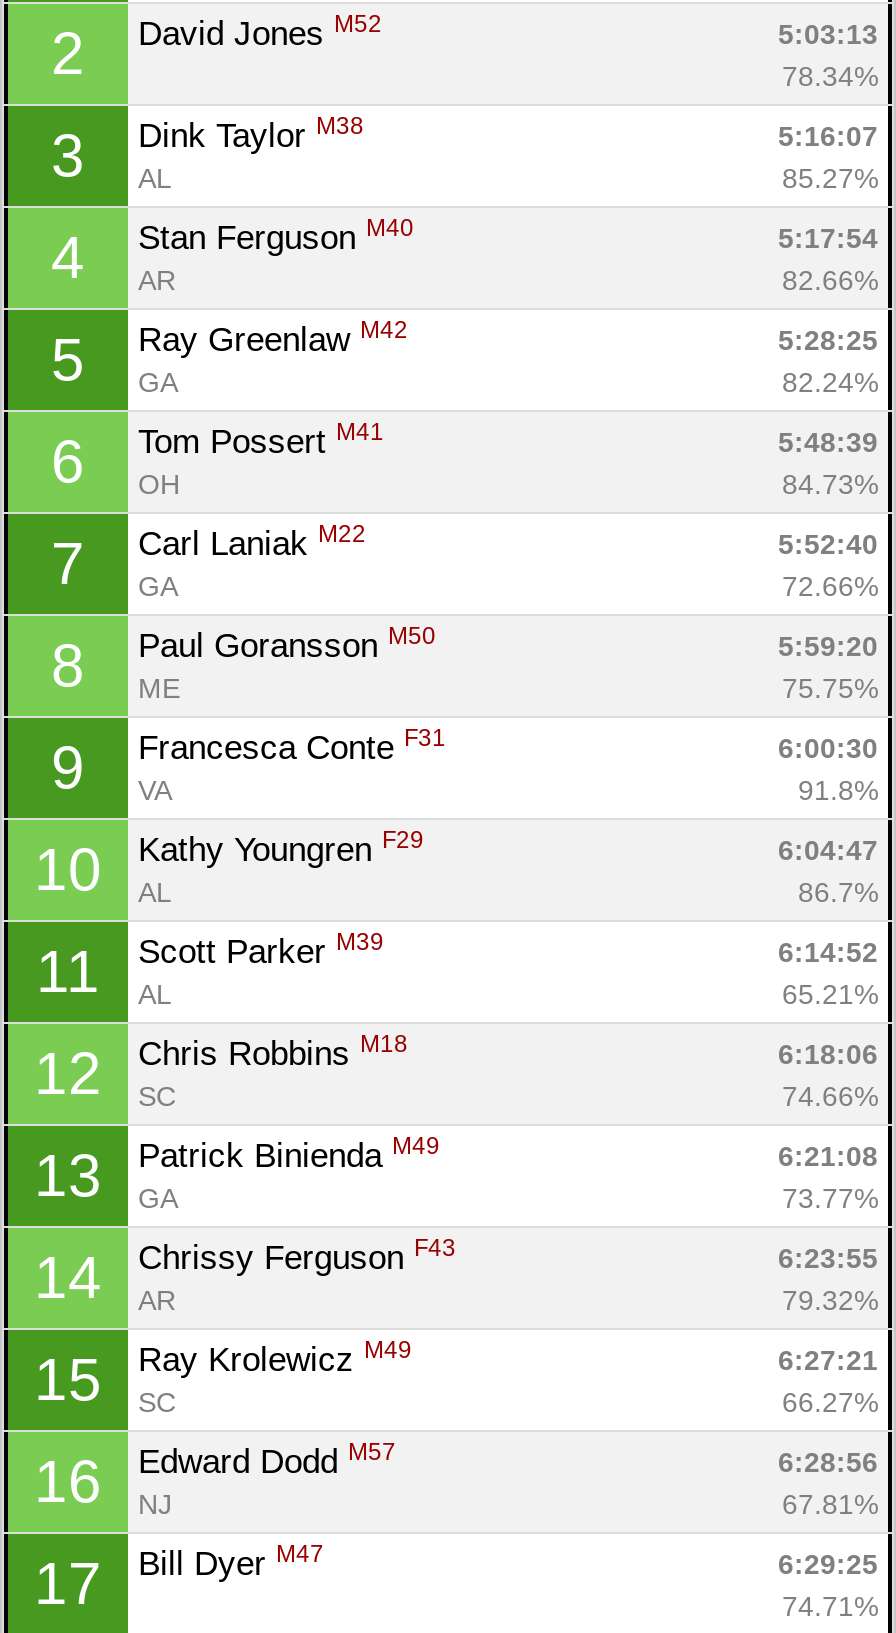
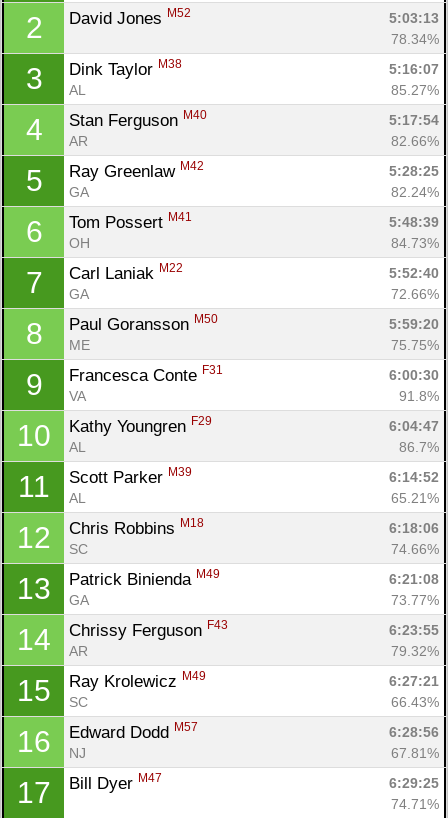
- 66.27%
+ 66.43%
